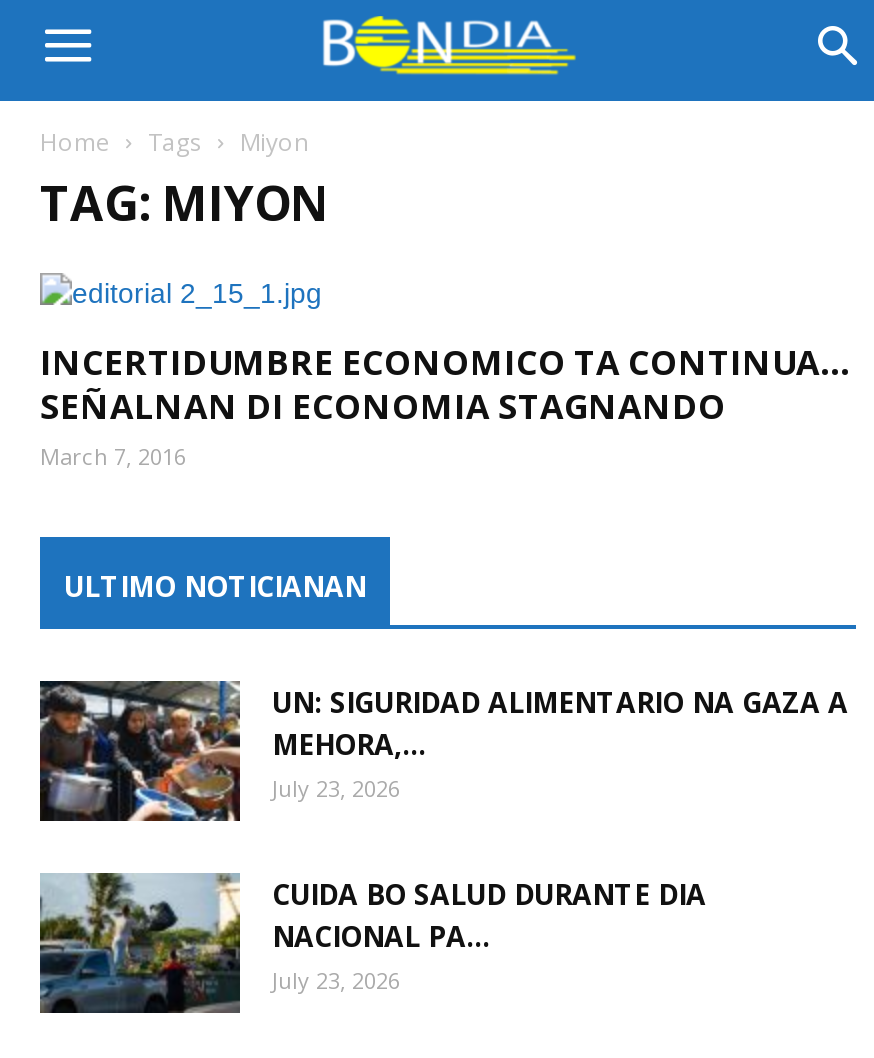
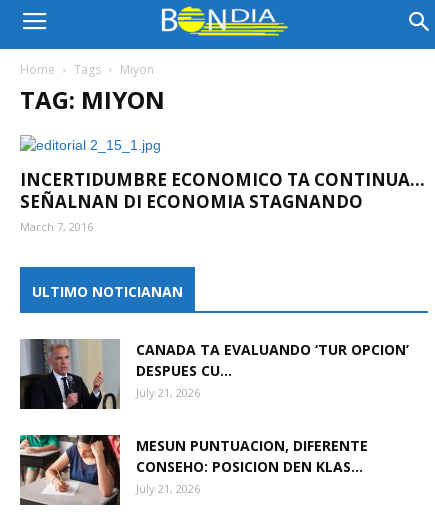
- [image]
- UN: SIGURIDAD ALIMENTARIO NA GAZA A
- MEHORA,...
- July 23, 2026
+ [image]
+ CANADA TA EVALUANDO ‘TUR OPCION’
+ DESPUES CU...
+ July 21, 2026

- [image]
- CUIDA BO SALUD DURANTE DIA
- NACIONAL PA...
- July 23, 2026
+ [image]
+ MESUN PUNTUACION, DIFERENTE
+ CONSEHO: POSICION DEN KLAS...
+ July 21, 2026
